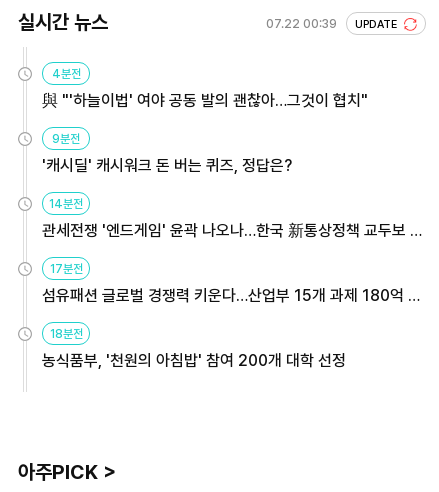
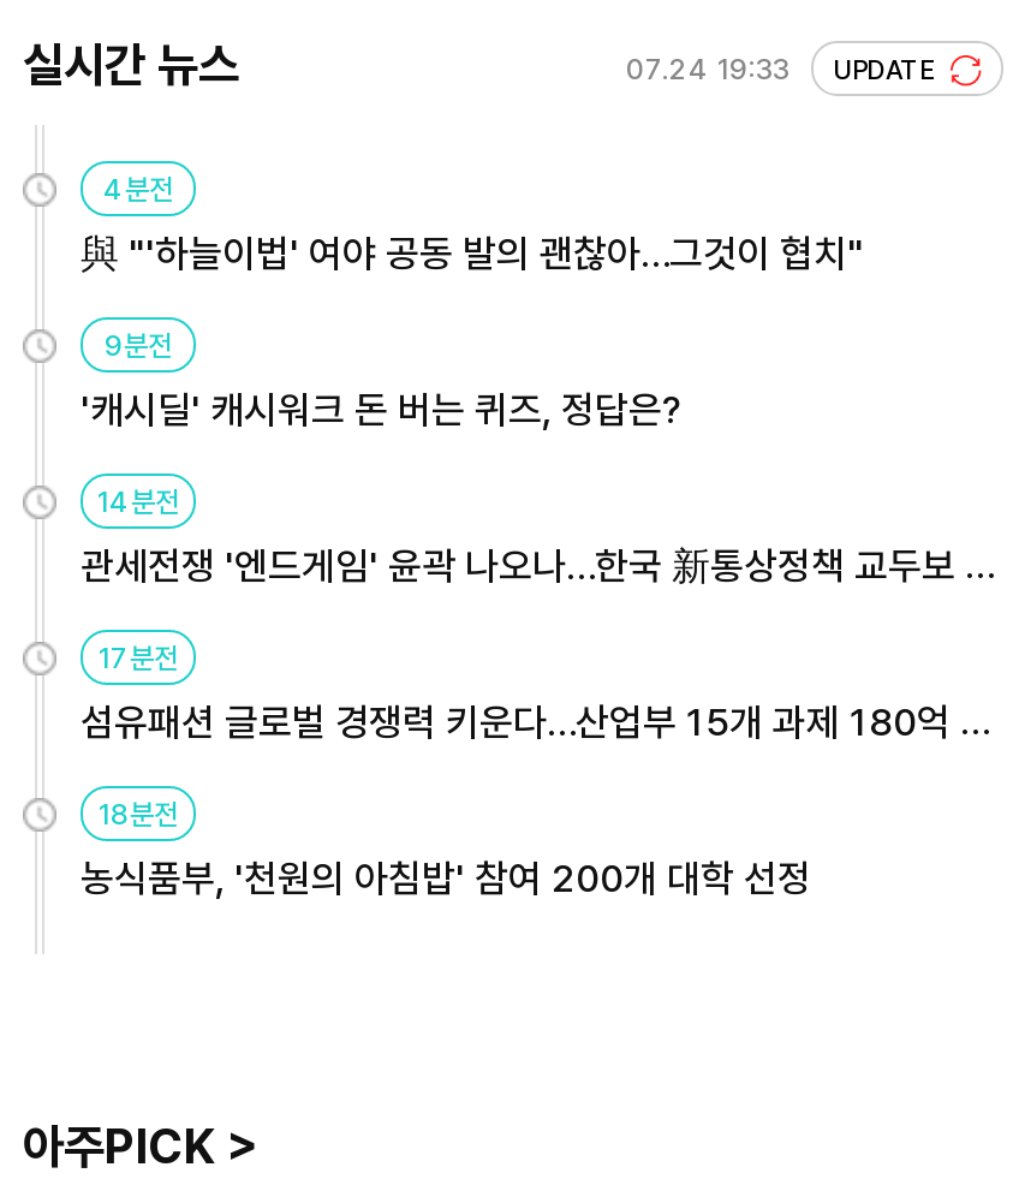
- 07.22 00:39 UPDATE
+ 07.24 19:33 UPDATE
